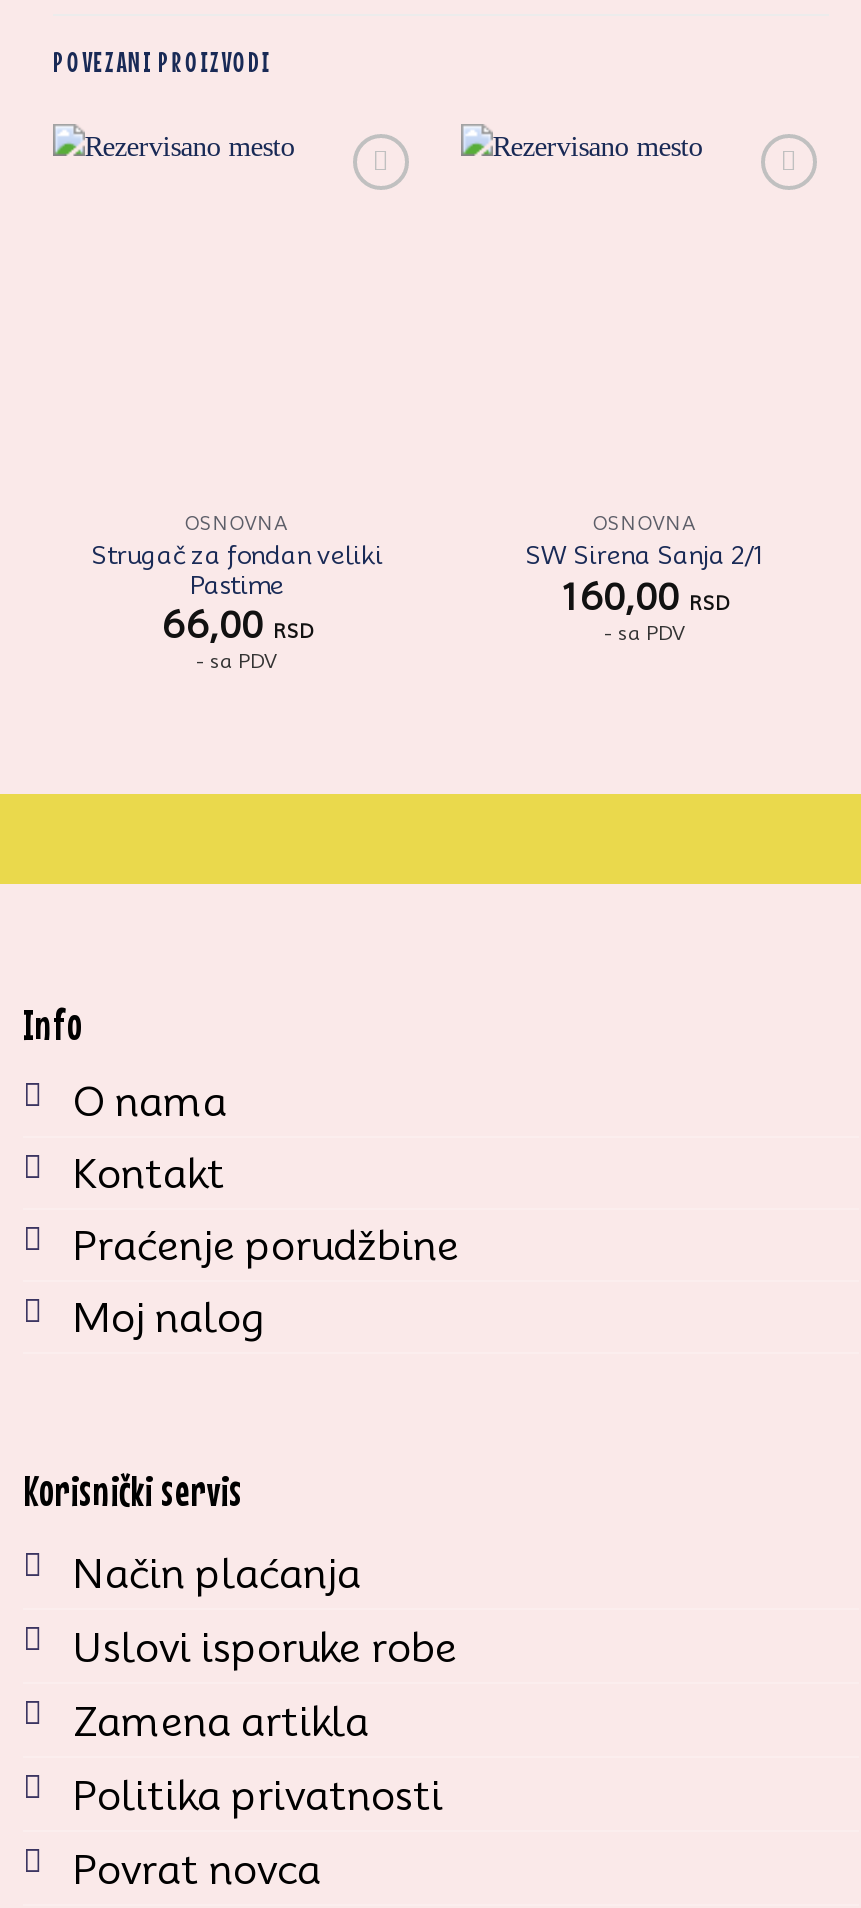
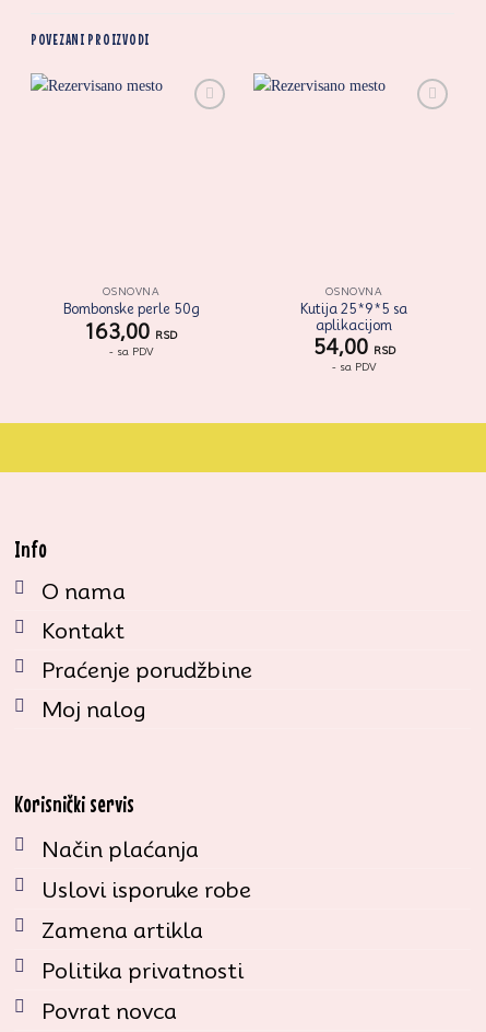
- Strugač za fondan veliki
- Pastime
- 66,00 RSD
+ Bombonske perle 50g
+ 163,00 RSD

- SW Sirena Sanja 2/1
- 160,00 RSD
+ Kutija 25*9*5 sa
+ aplikacijom
+ 54,00 RSD
